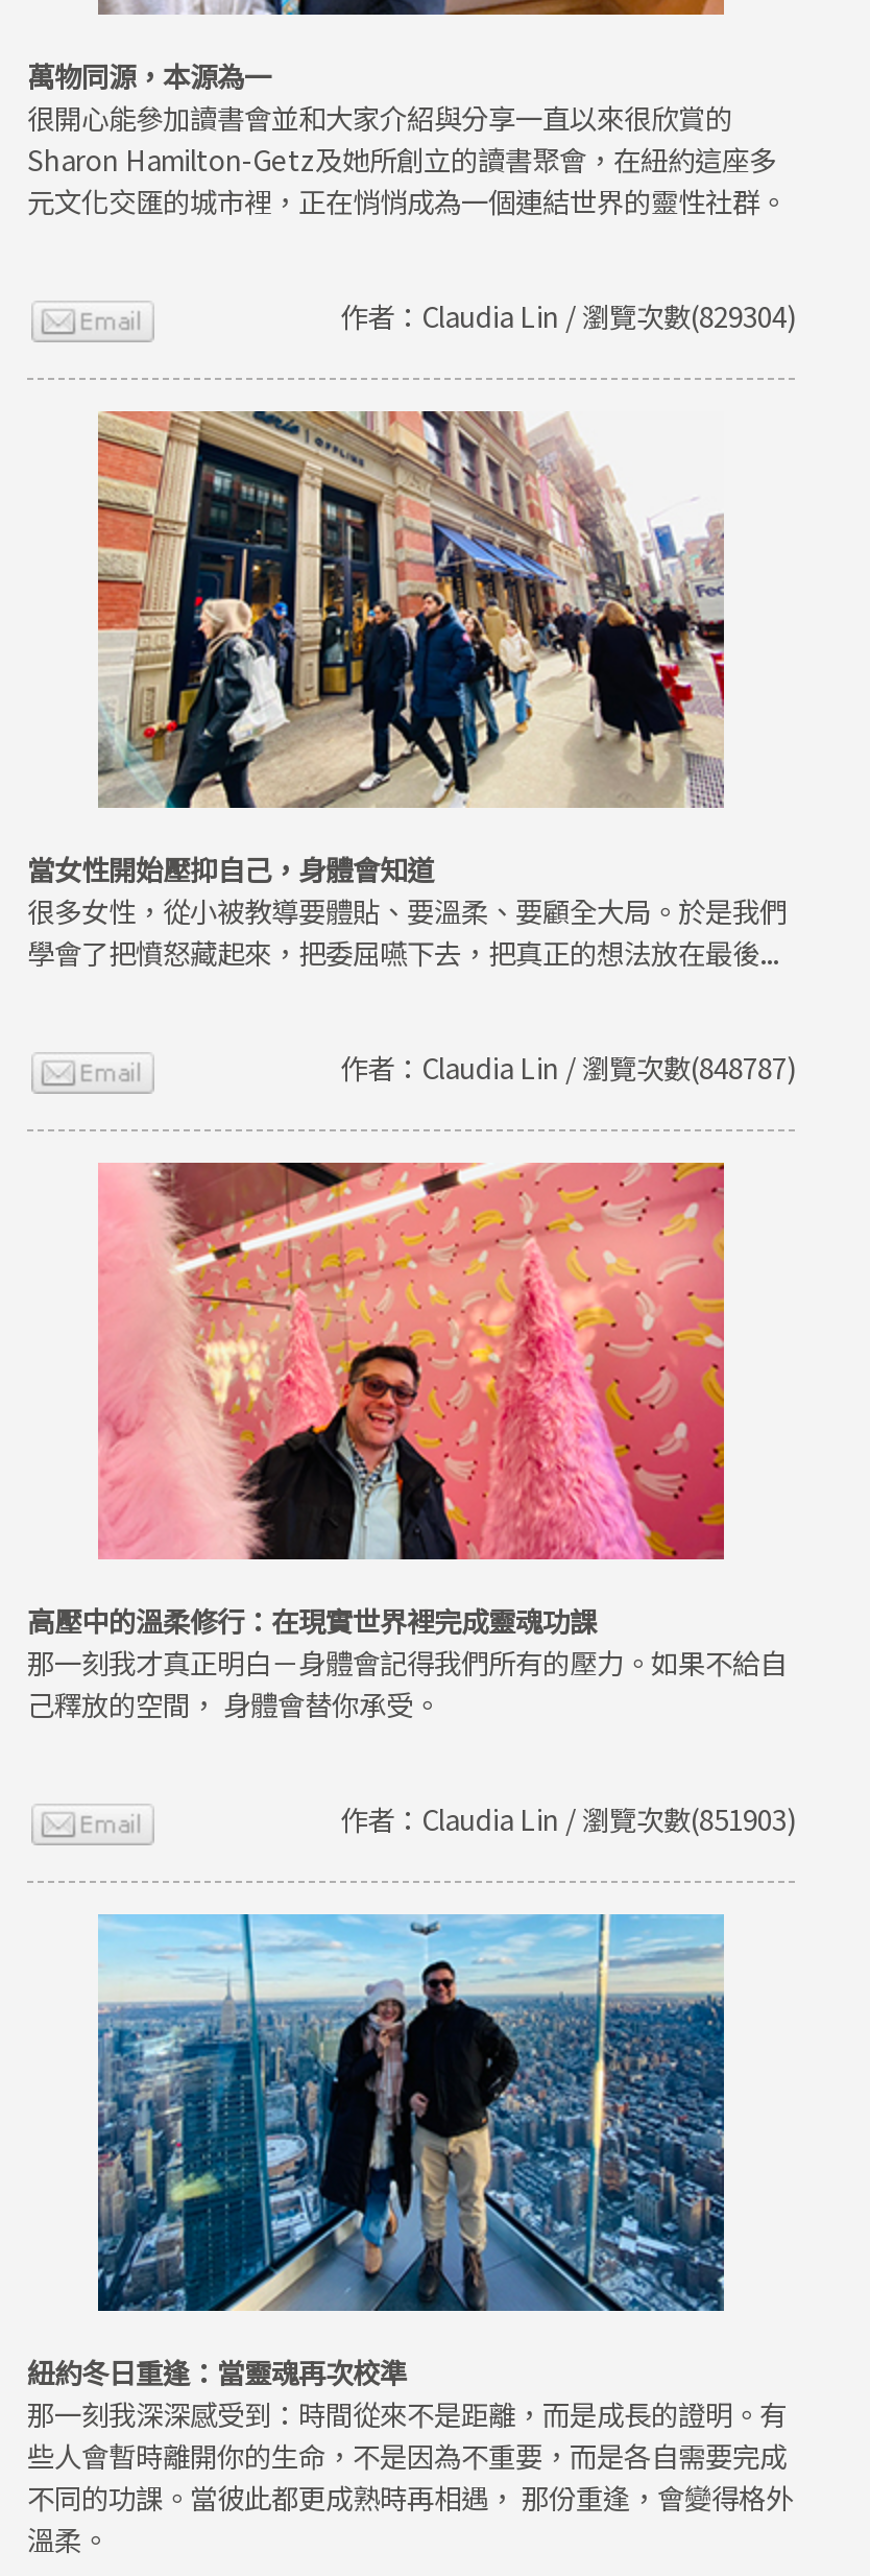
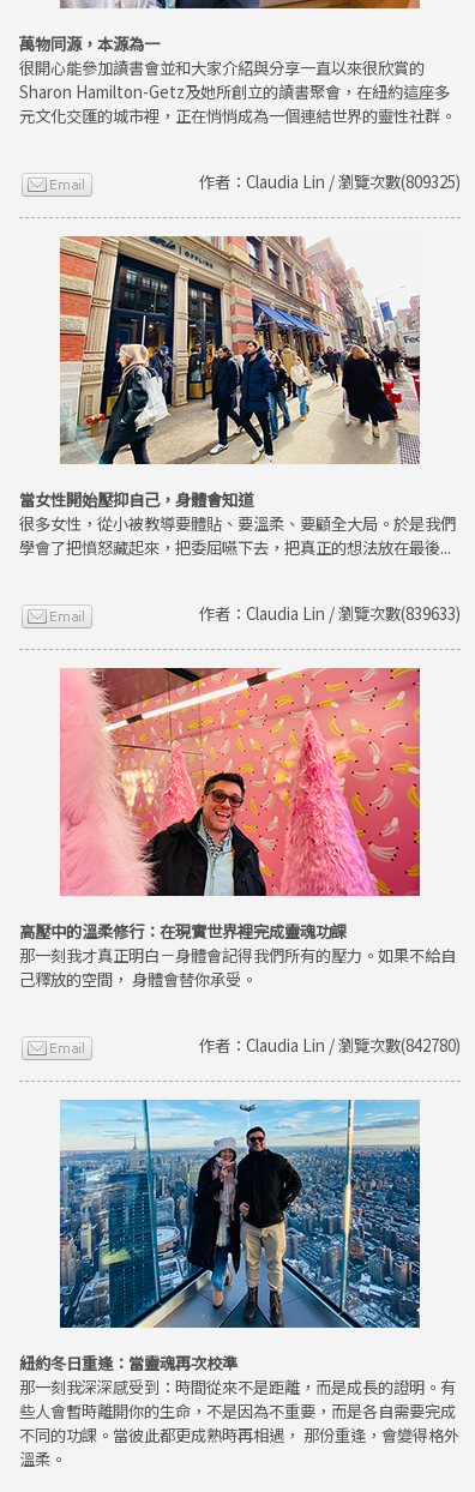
- 作者：Claudia Lin / 瀏覽次數(829304)
+ 作者：Claudia Lin / 瀏覽次數(809325)

- 作者：Claudia Lin / 瀏覽次數(848787)
+ 作者：Claudia Lin / 瀏覽次數(839633)

- 作者：Claudia Lin / 瀏覽次數(851903)
+ 作者：Claudia Lin / 瀏覽次數(842780)
